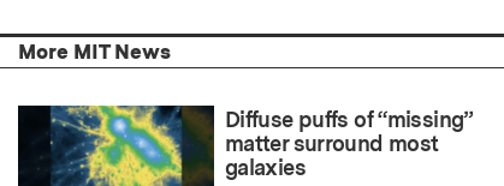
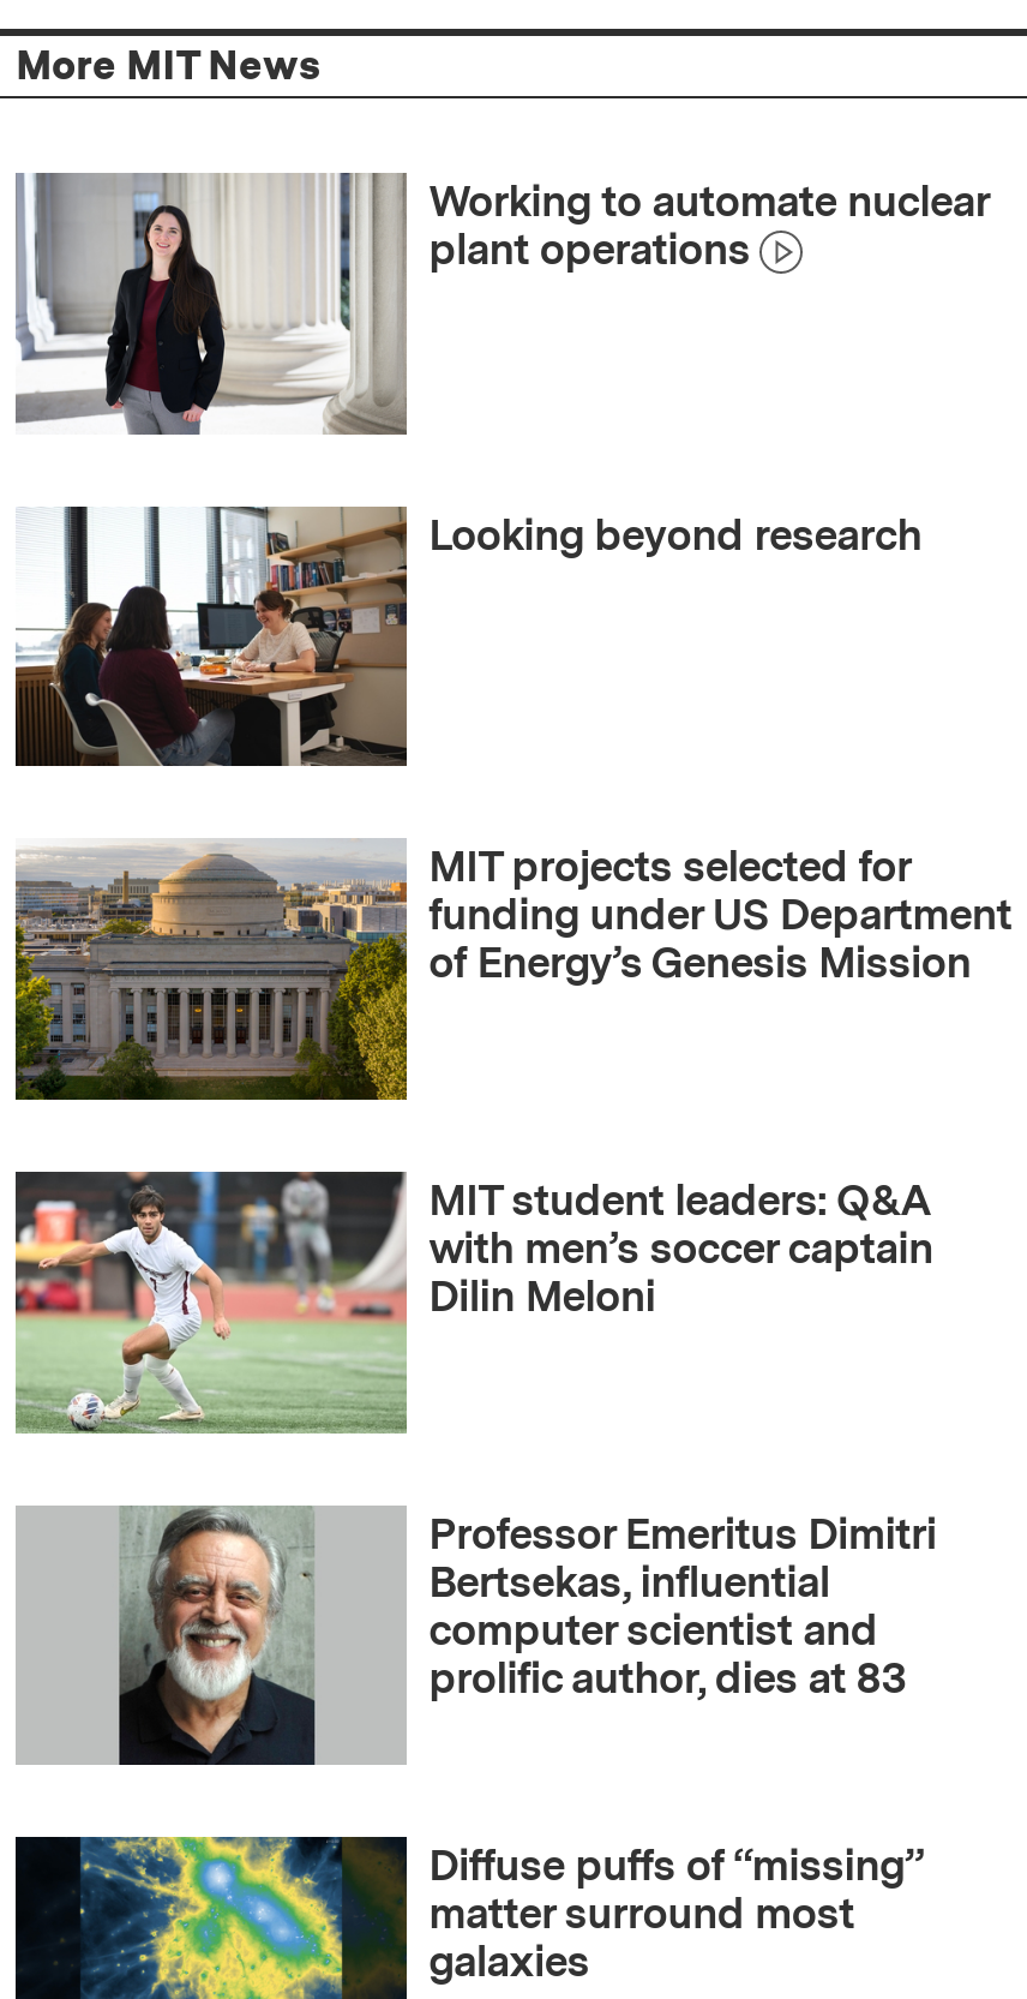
+ [image]
+ Looking beyond research

+ [image]
+ MIT projects selected for
+ funding under US Department
+ of Energy’s Genesis Mission

+ [image]
+ MIT student leaders: Q&A
+ with men’s soccer captain
+ Dilin Meloni

+ [image]
+ Working to automate nuclear
+ plant operations

+ [image]
+ Professor Emeritus Dimitri
+ Bertsekas, influential
+ computer scientist and
+ prolific author, dies at 83
